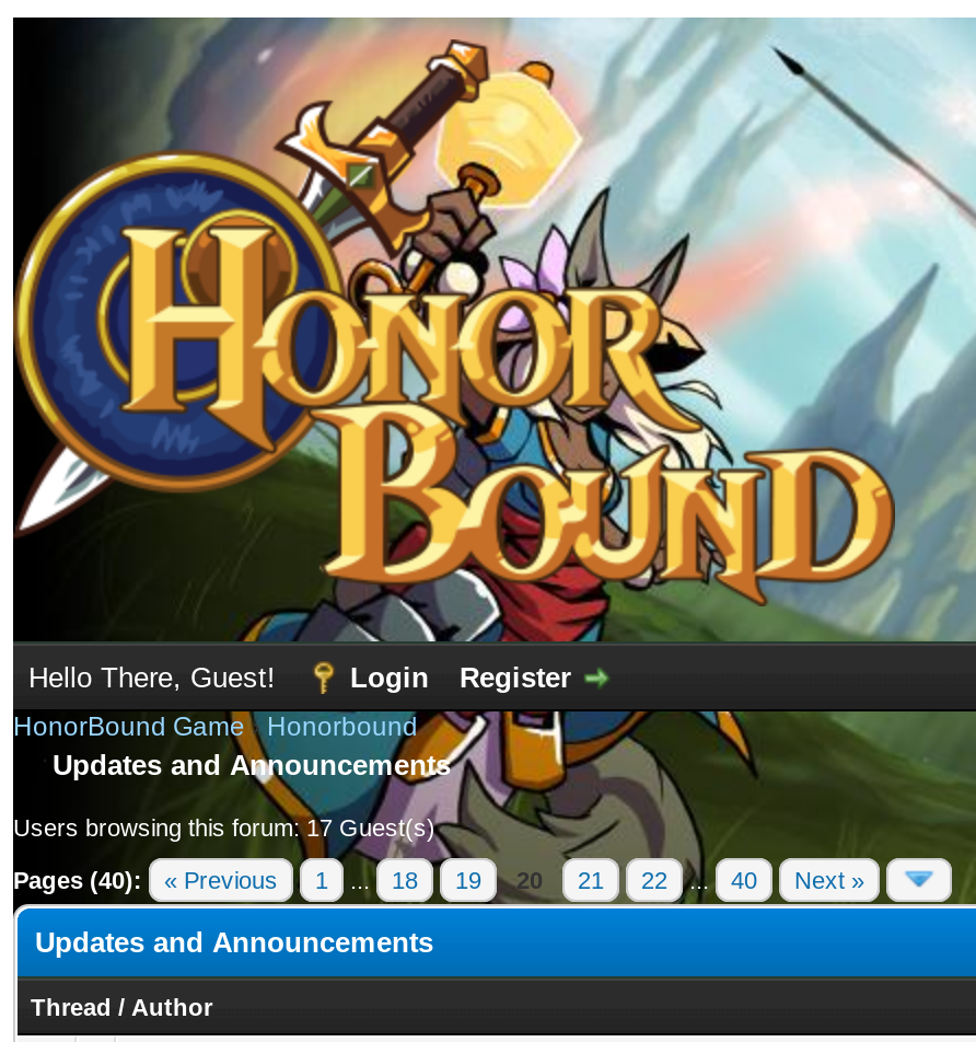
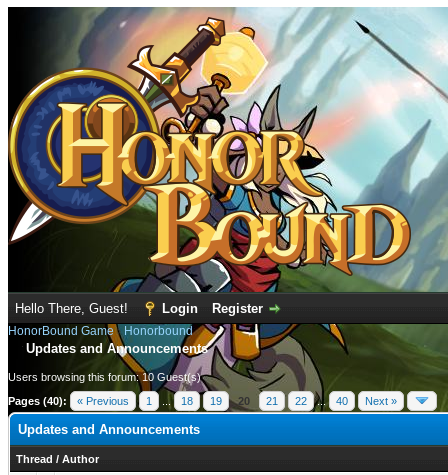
- Users browsing this forum: 17 Guest(s)
+ Users browsing this forum: 10 Guest(s)
